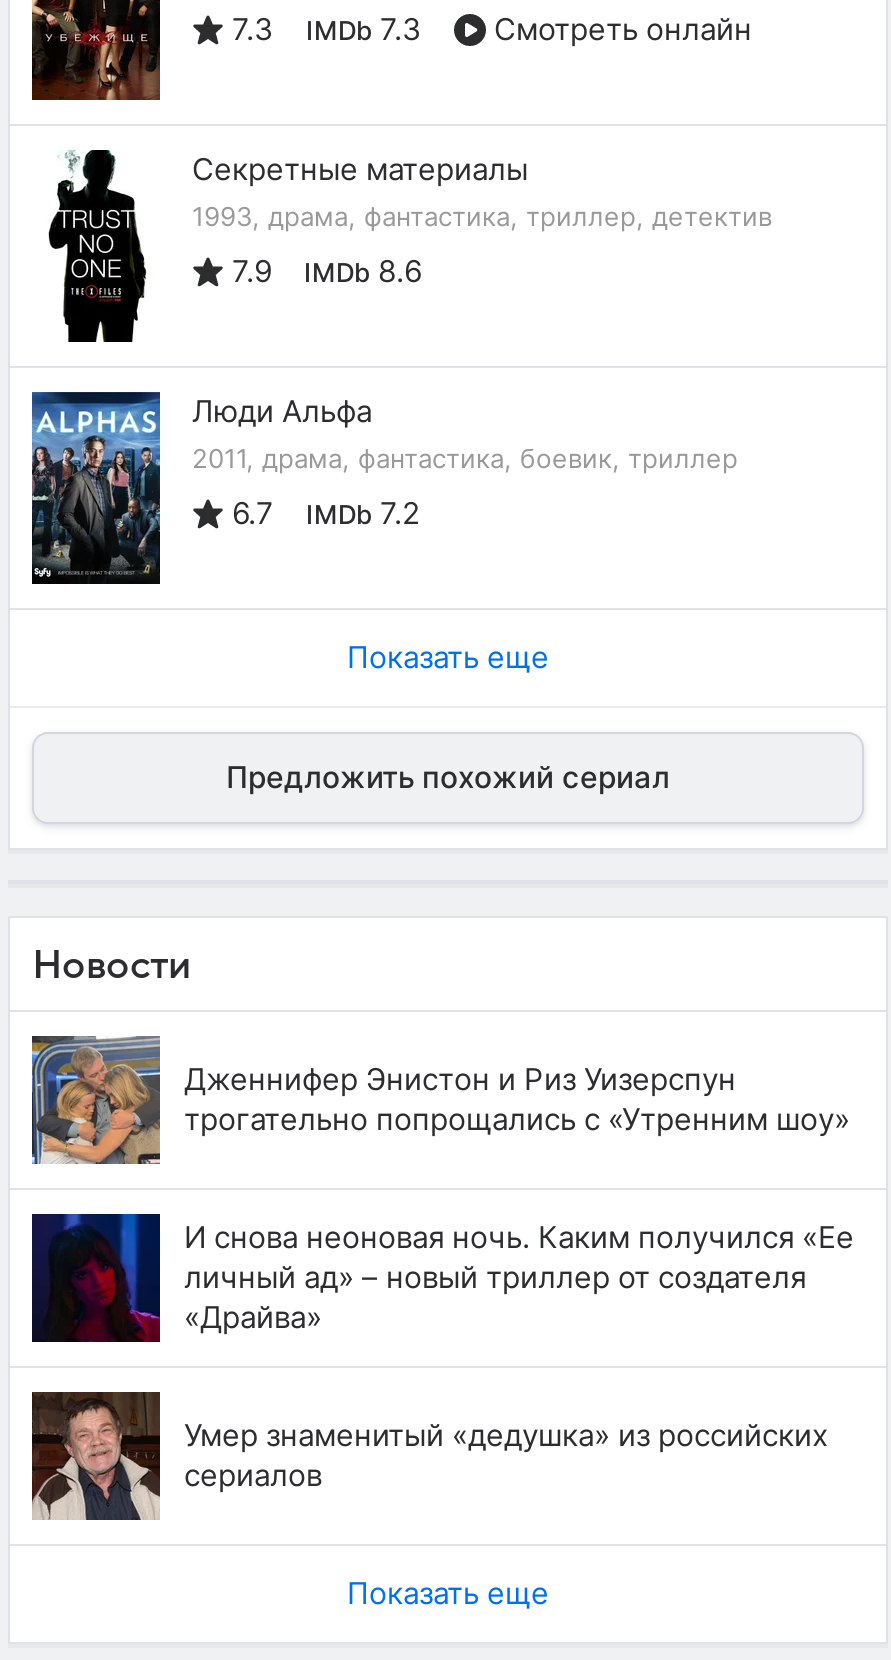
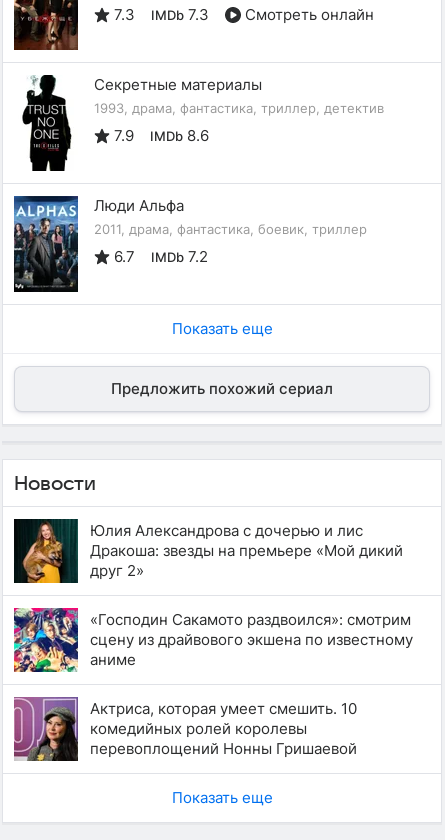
- [image]
- Дженнифер Энистон и Риз Уизерспун
- трогательно попрощались с «Утренним шоу»
+ [image]
+ Юлия Александрова с дочерью и лис
+ Дракоша: звезды на премьере «Мой дикий
+ друг 2»

- [image]
- И снова неоновая ночь. Каким получился «Ее
- личный ад» – новый триллер от создателя
- «Драйва»
+ [image]
+ «Господин Сакамото раздвоился»: смотрим
+ сцену из драйвового экшена по известному
+ аниме

- [image]
- Умер знаменитый «дедушка» из российских
- сериалов
+ [image]
+ Актриса, которая умеет смешить. 10
+ комедийных ролей королевы
+ перевоплощений Нонны Гришаевой
